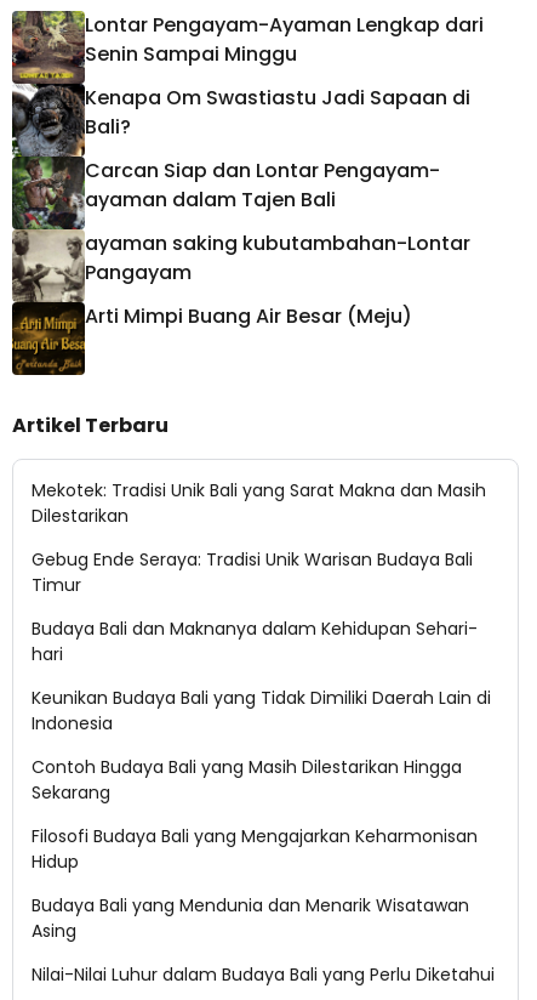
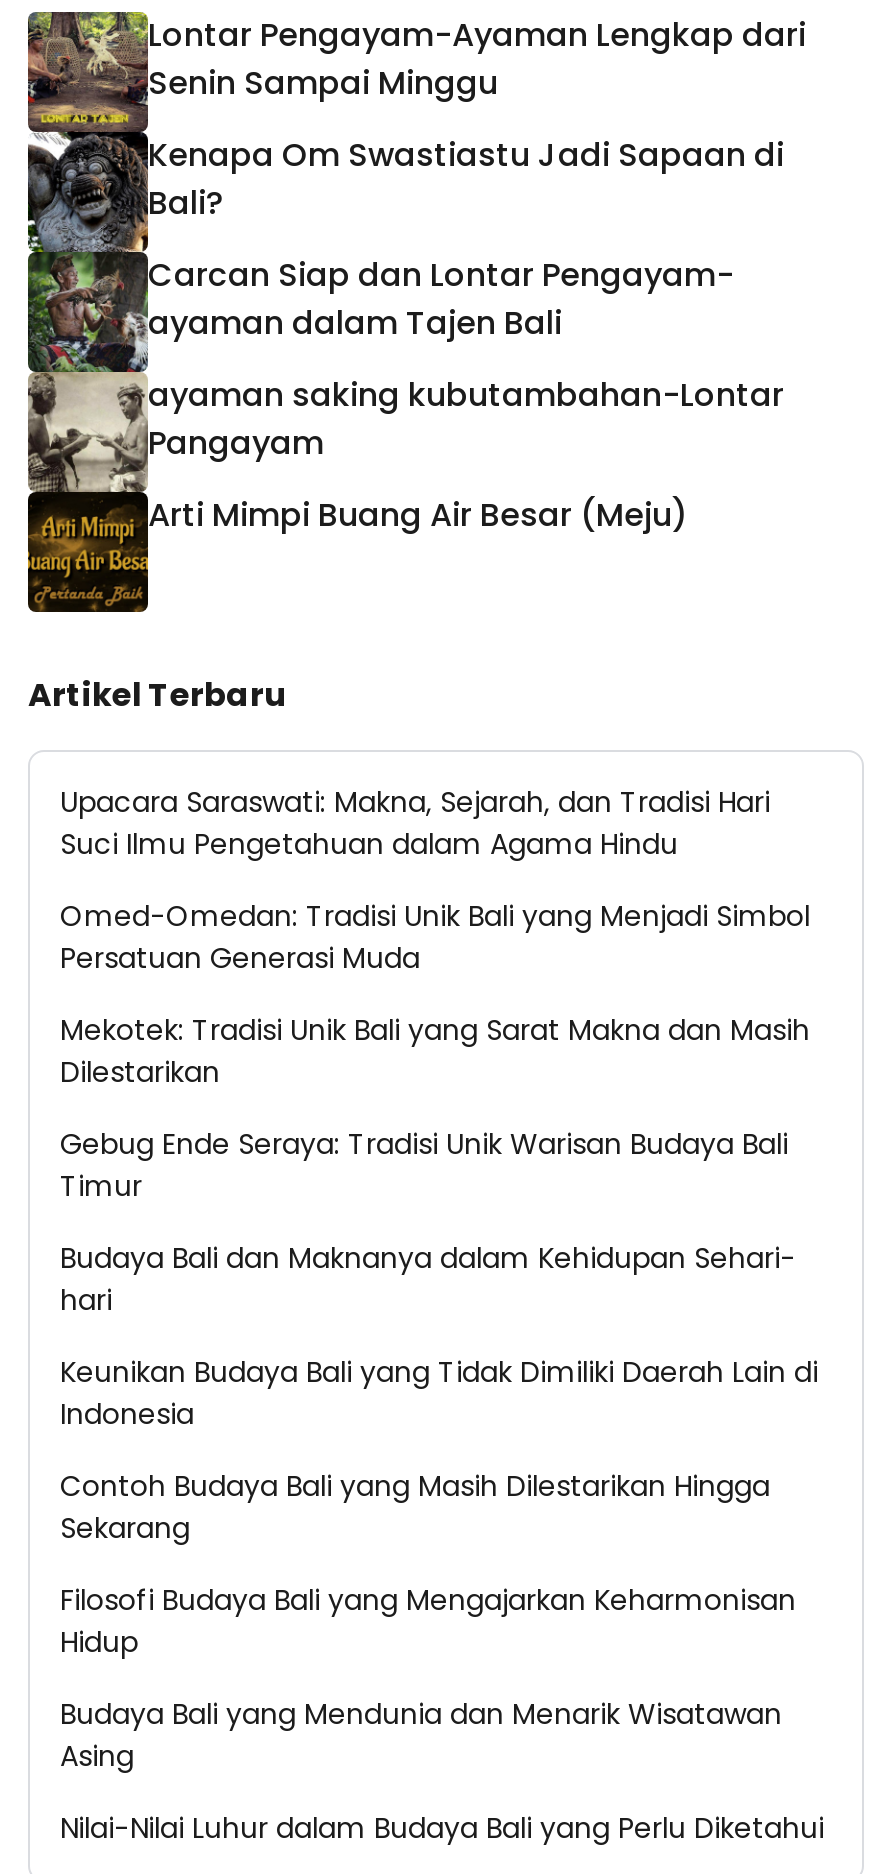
+ Upacara Saraswati: Makna, Sejarah, dan Tradisi Hari
+ Suci Ilmu Pengetahuan dalam Agama Hindu
+ Omed-Omedan: Tradisi Unik Bali yang Menjadi Simbol
+ Persatuan Generasi Muda
